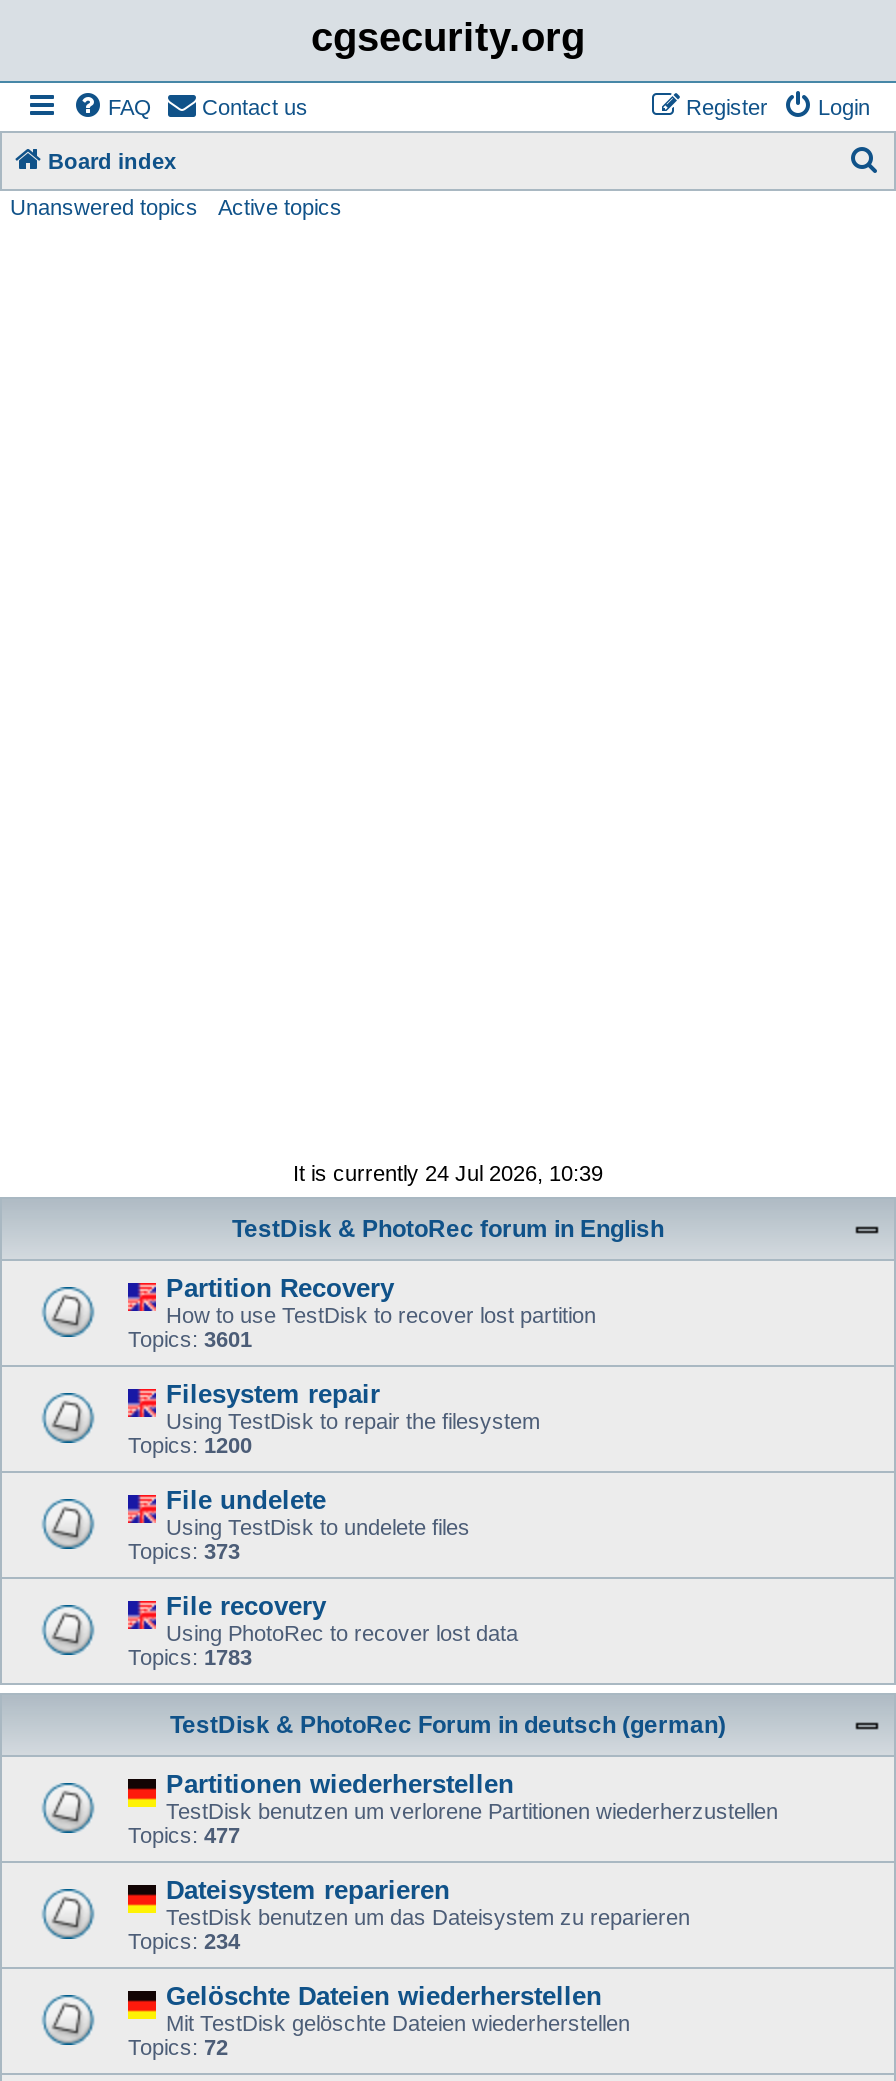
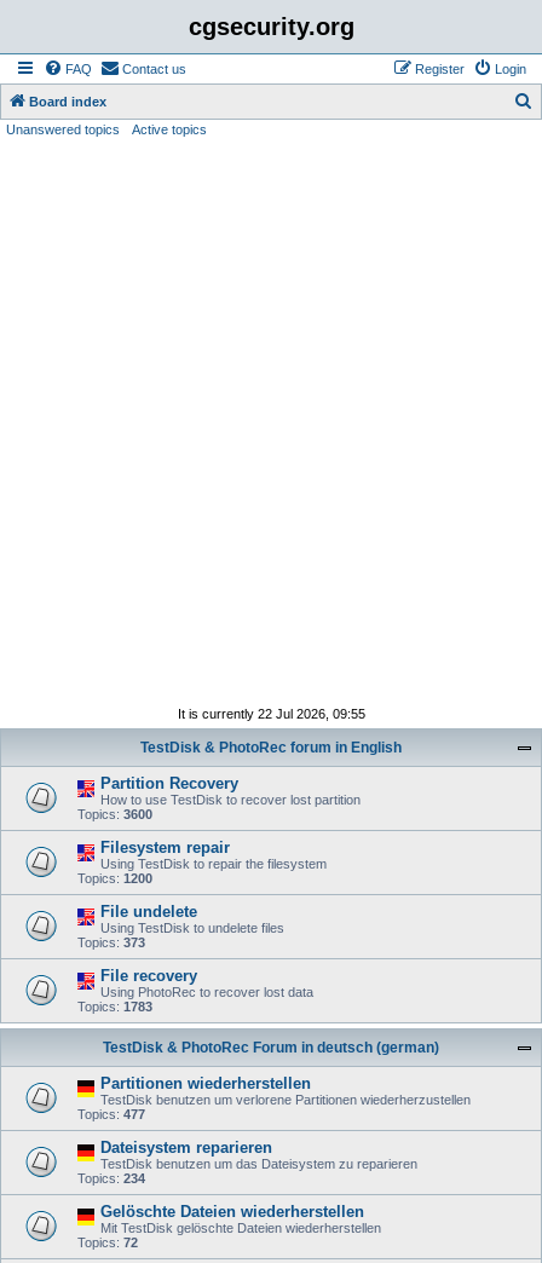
- It is currently 24 Jul 2026, 10:39
+ It is currently 22 Jul 2026, 09:55

- Topics: 3601
+ Topics: 3600
